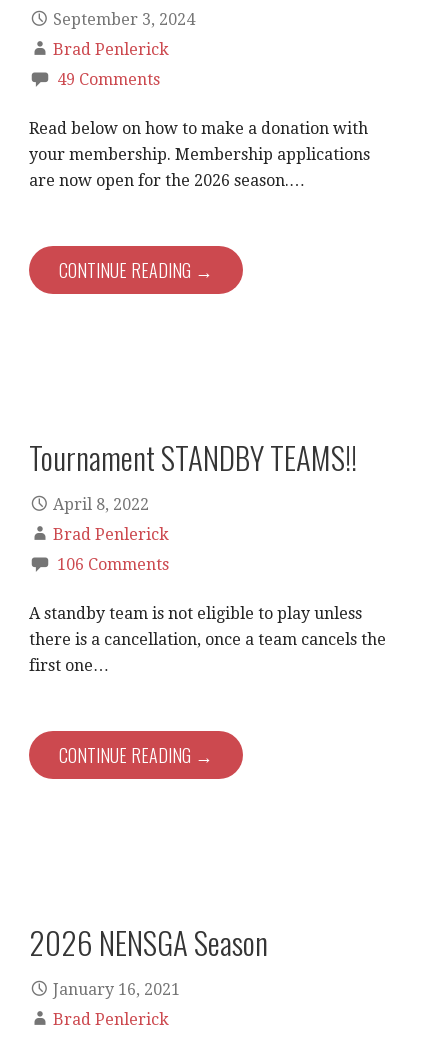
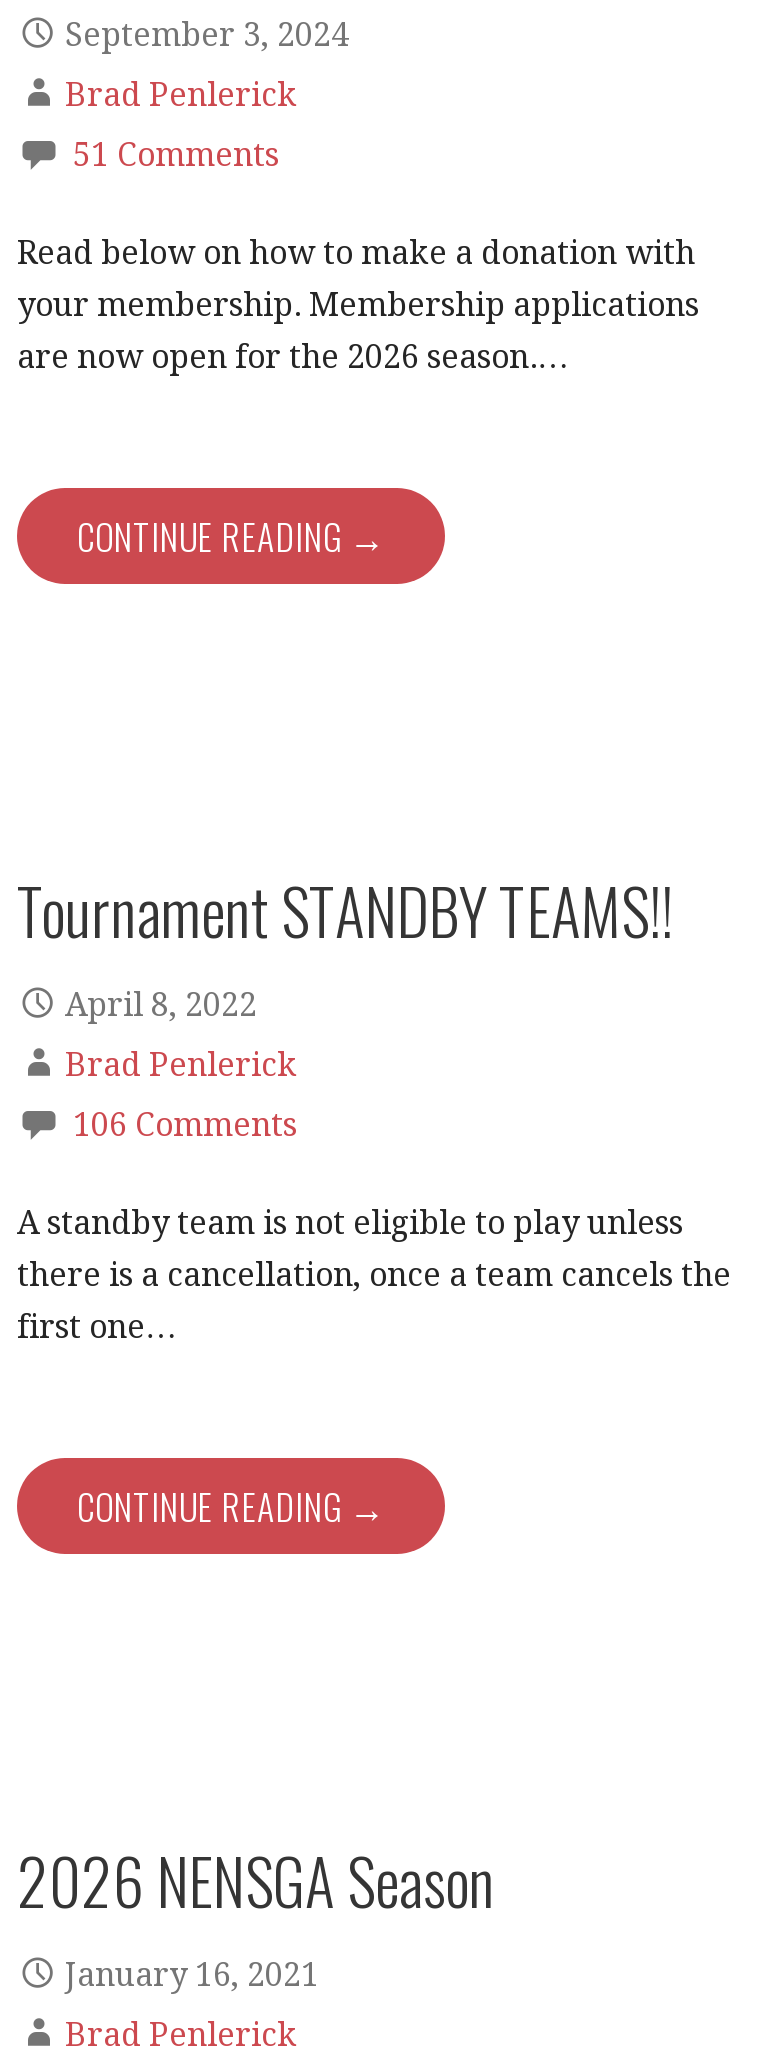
- 49 Comments
+ 51 Comments
